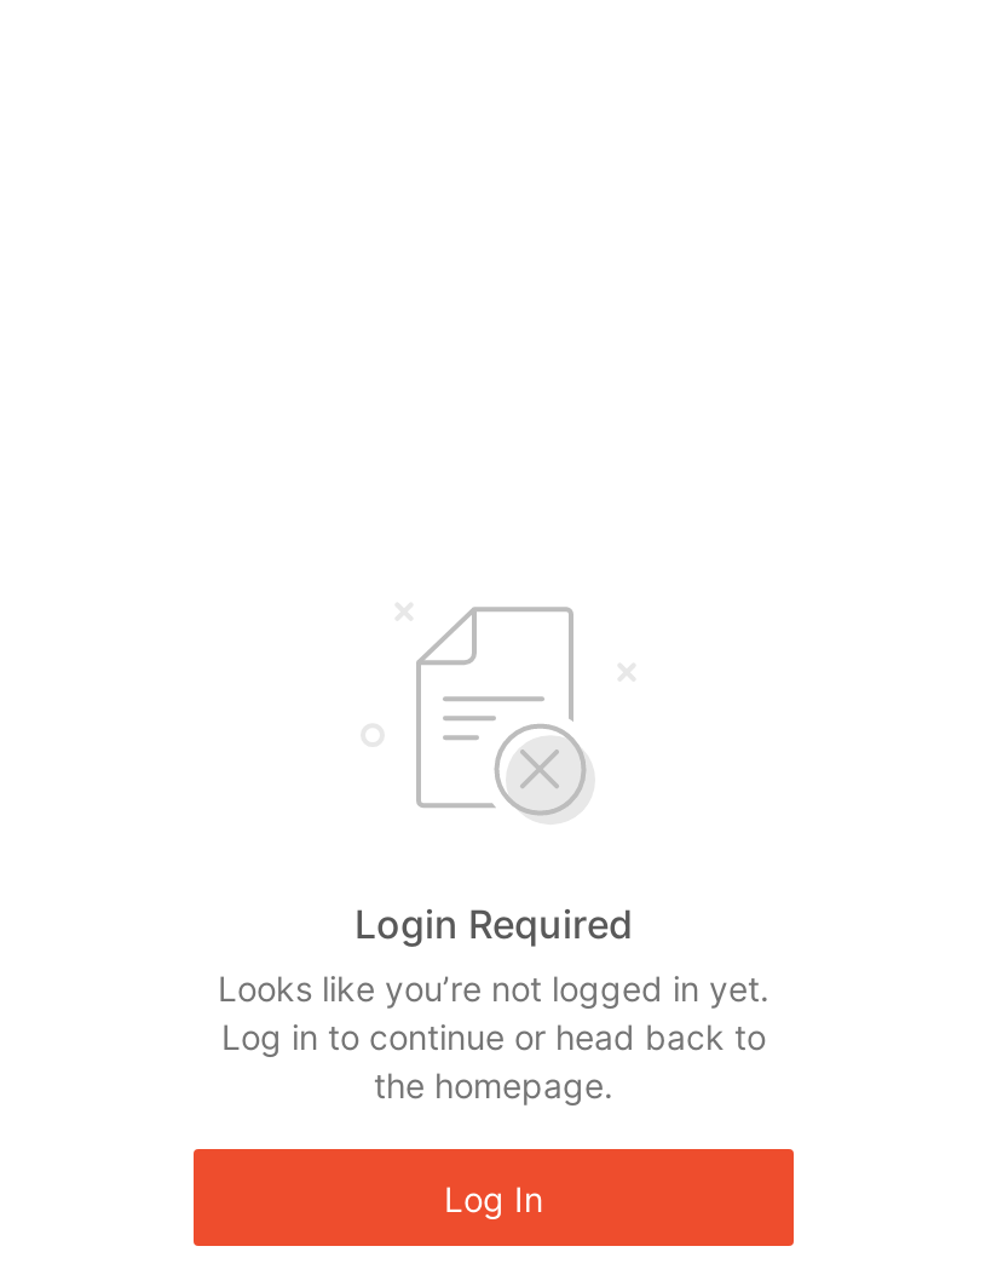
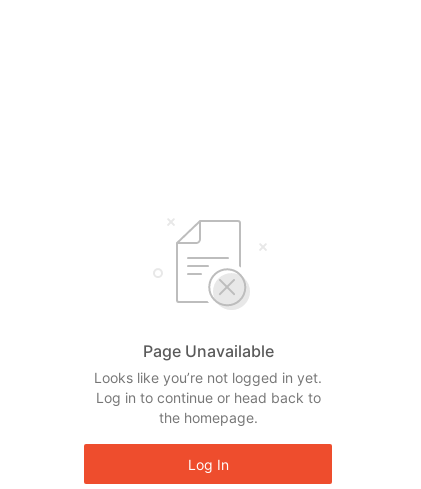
- Login Required
+ Page Unavailable
